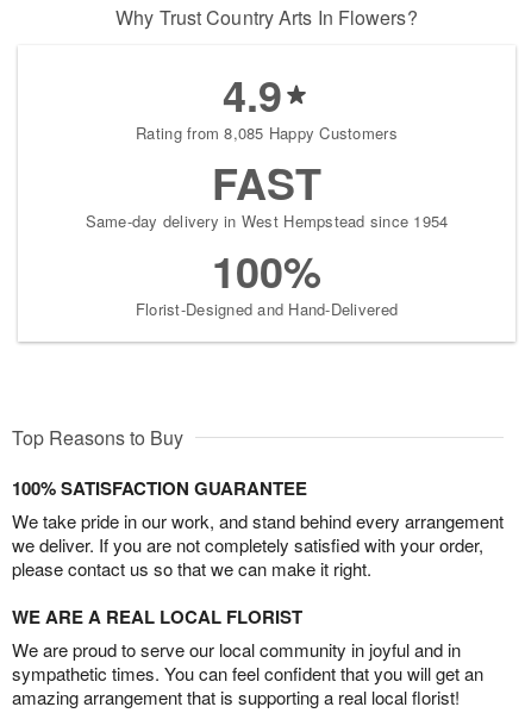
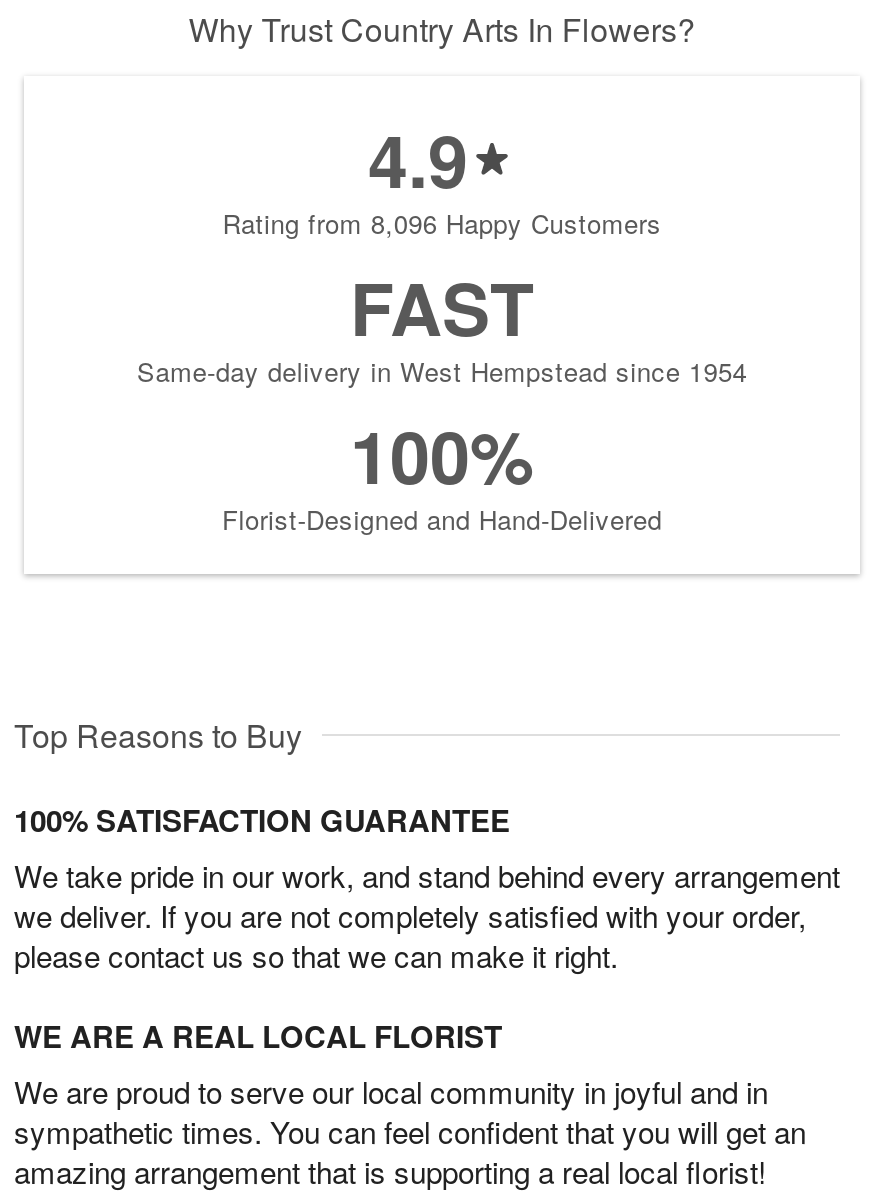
- Rating from 8,085 Happy Customers
+ Rating from 8,096 Happy Customers
